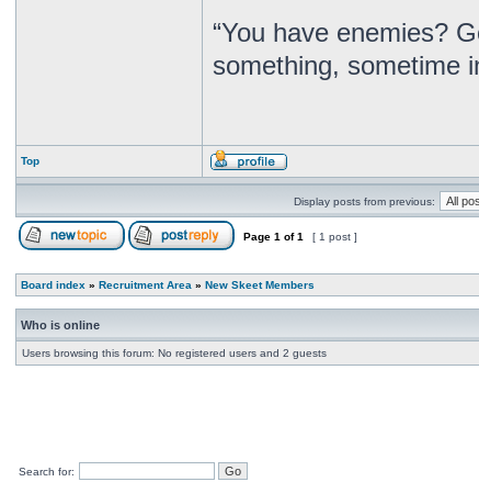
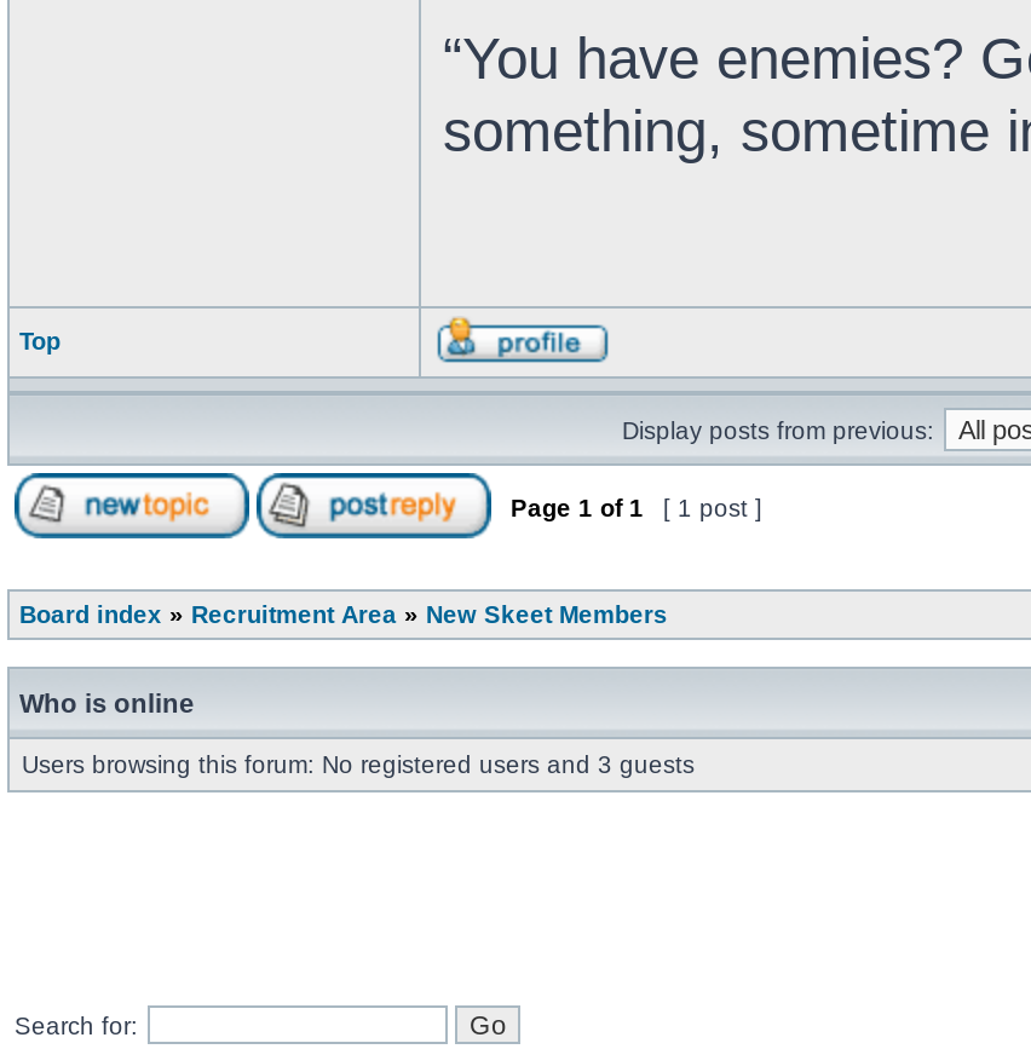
- Users browsing this forum: No registered users and 2 guests
+ Users browsing this forum: No registered users and 3 guests
